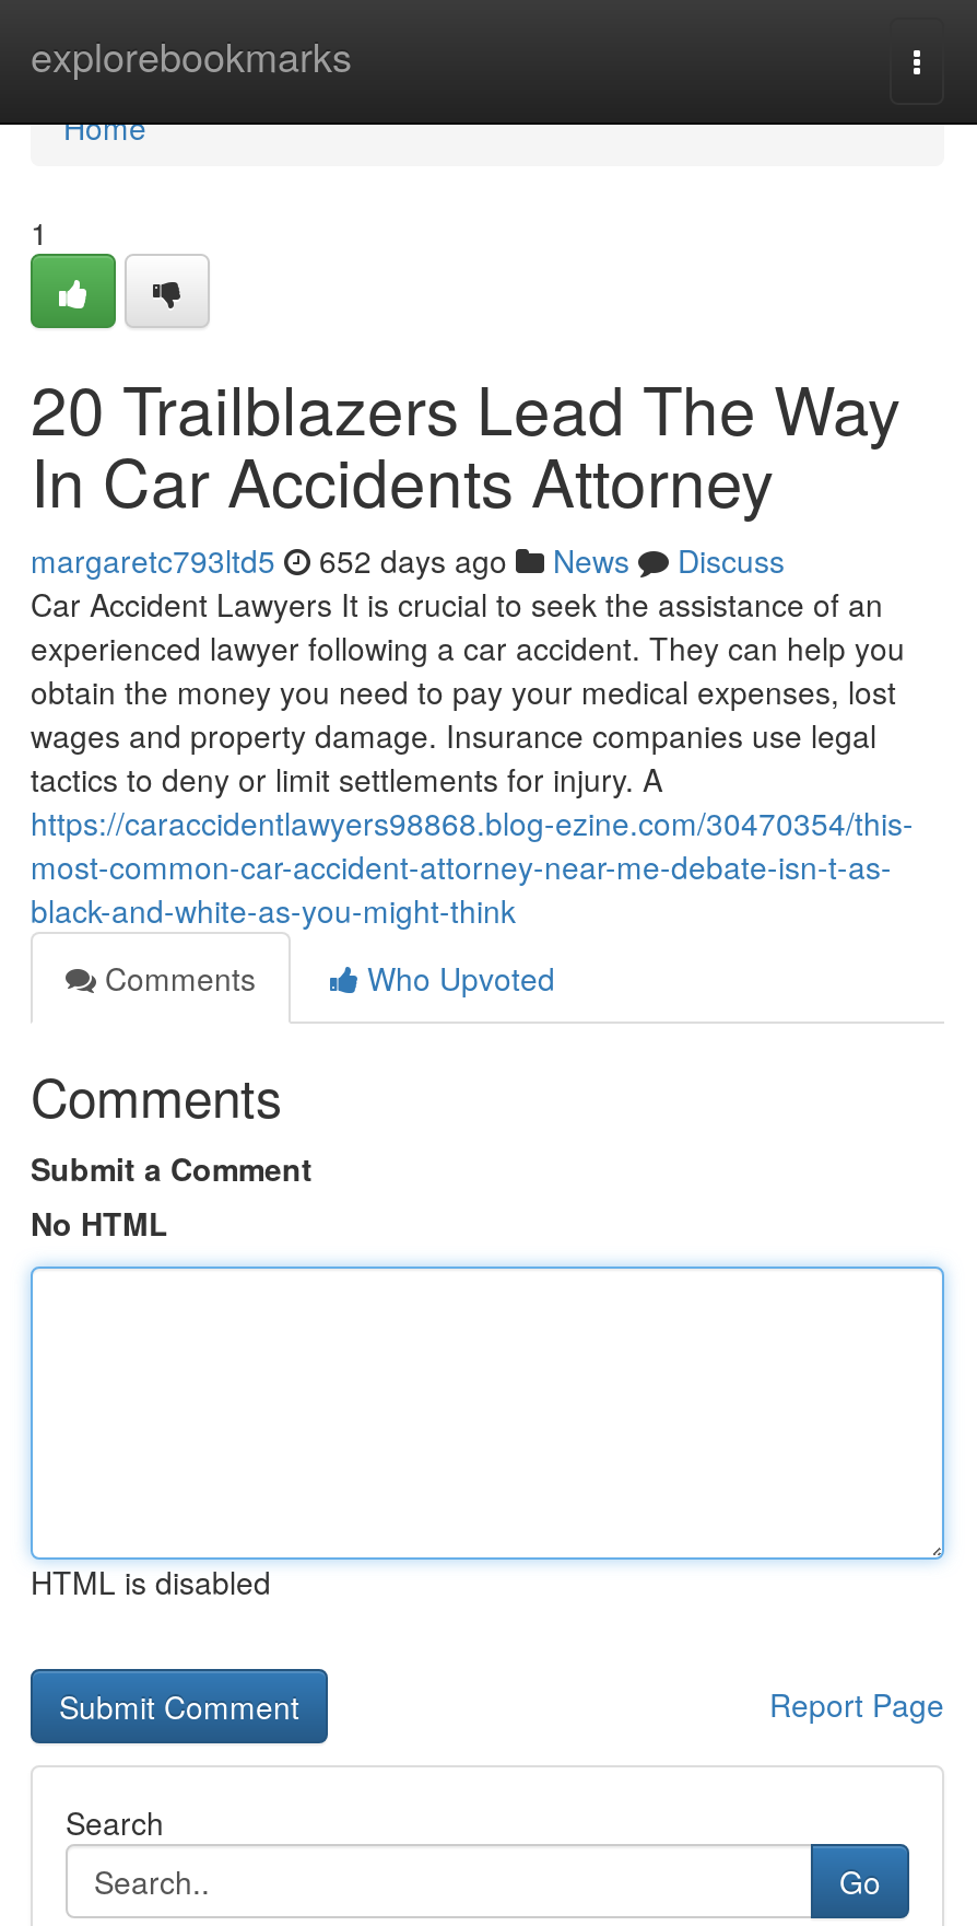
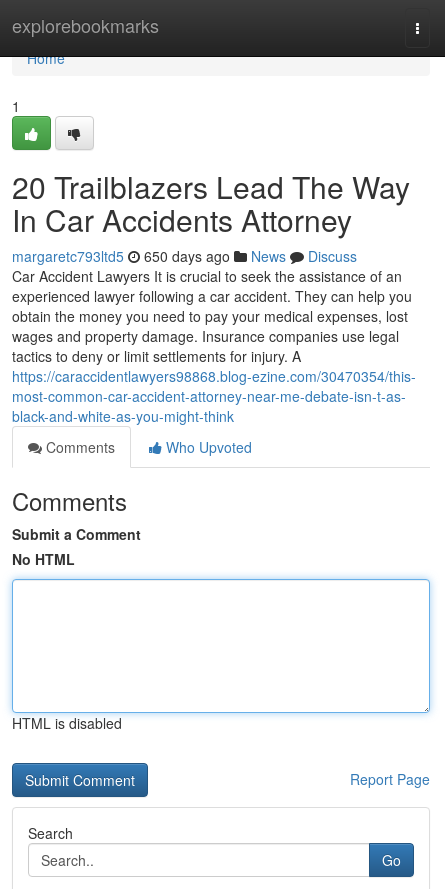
- margaretc793ltd5 652 days ago News Discuss
+ margaretc793ltd5 650 days ago News Discuss
